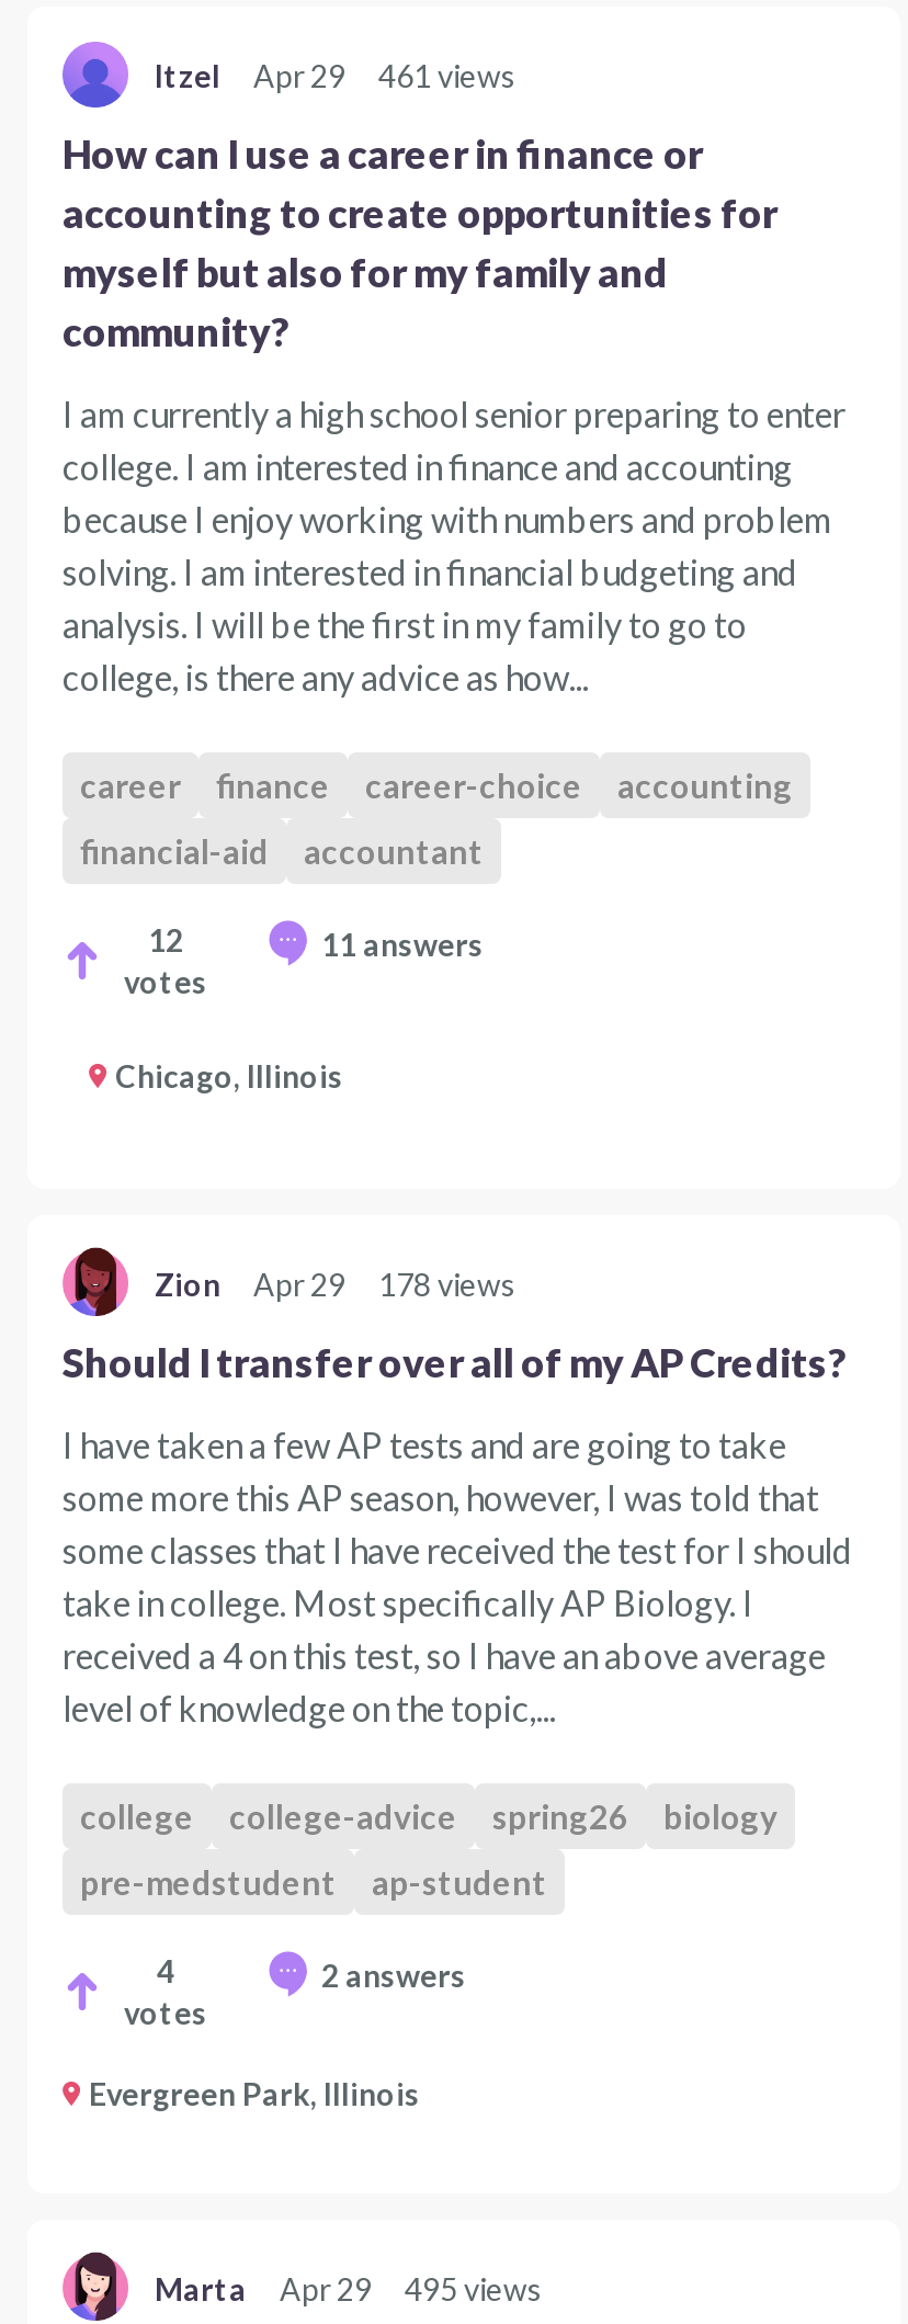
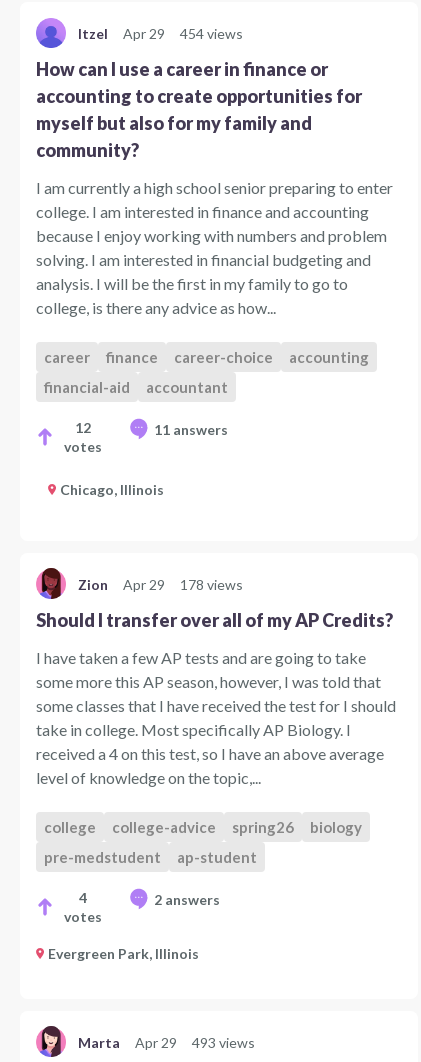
- Itzel Apr 29 461 views
+ Itzel Apr 29 454 views

- Marta Apr 29 495 views
+ Marta Apr 29 493 views
